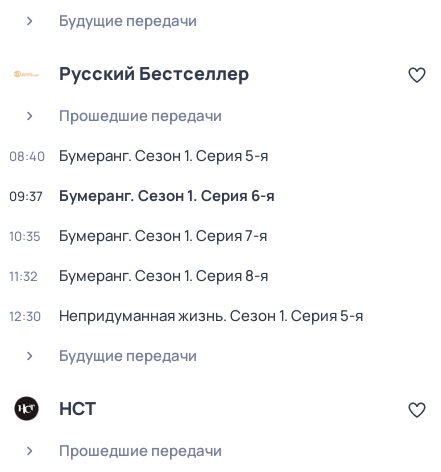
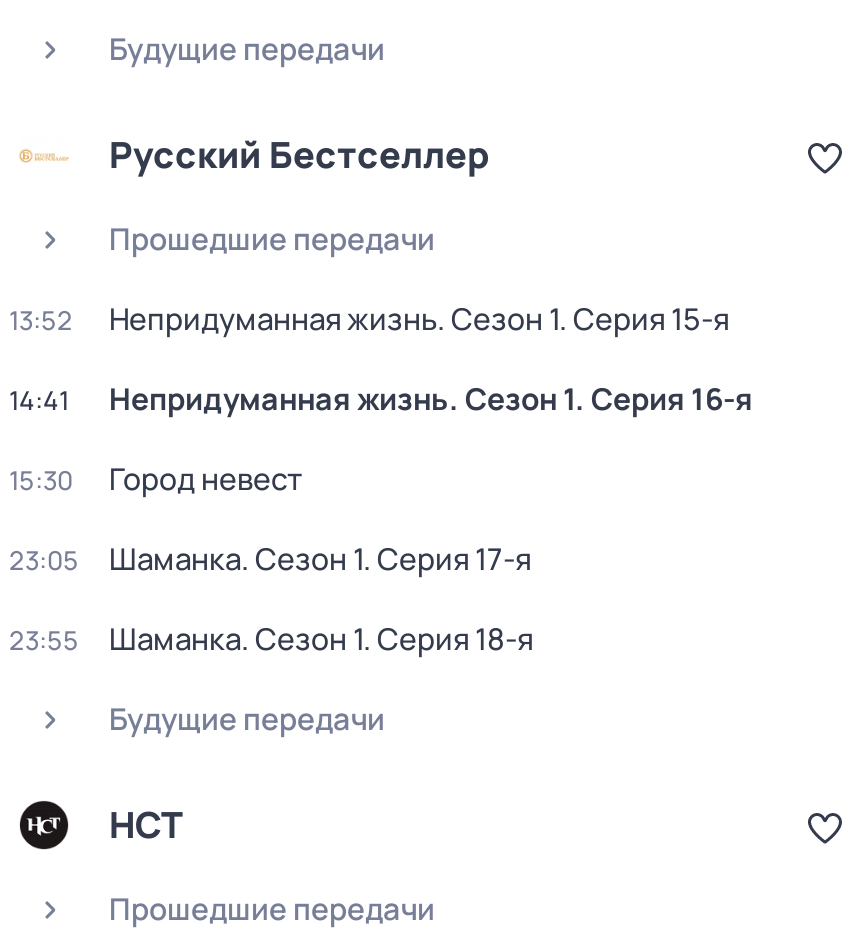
- 08:40
- Бумеранг. Сезон 1. Серия 5-я
+ 13:52
+ Непридуманная жизнь. Сезон 1. Серия 15-я

- 09:37
- Бумеранг. Сезон 1. Серия 6-я
+ 14:41
+ Непридуманная жизнь. Сезон 1. Серия 16-я

- 10:35
- Бумеранг. Сезон 1. Серия 7-я
+ 15:30
+ Город невест

- 11:32
- Бумеранг. Сезон 1. Серия 8-я
+ 23:05
+ Шаманка. Сезон 1. Серия 17-я

- 12:30
- Непридуманная жизнь. Сезон 1. Серия 5-я
+ 23:55
+ Шаманка. Сезон 1. Серия 18-я
